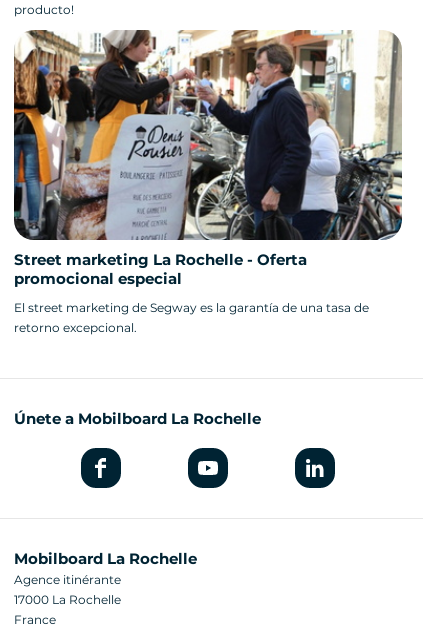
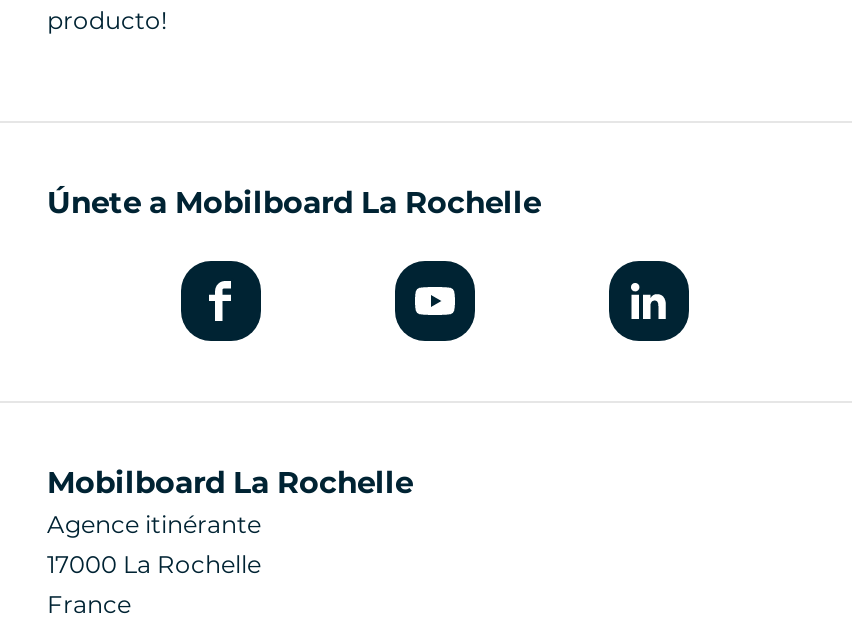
- [image]
- Street marketing La Rochelle - Oferta
- promocional especial
- El street marketing de Segway es la garantía de una tasa de
- retorno excepcional.
